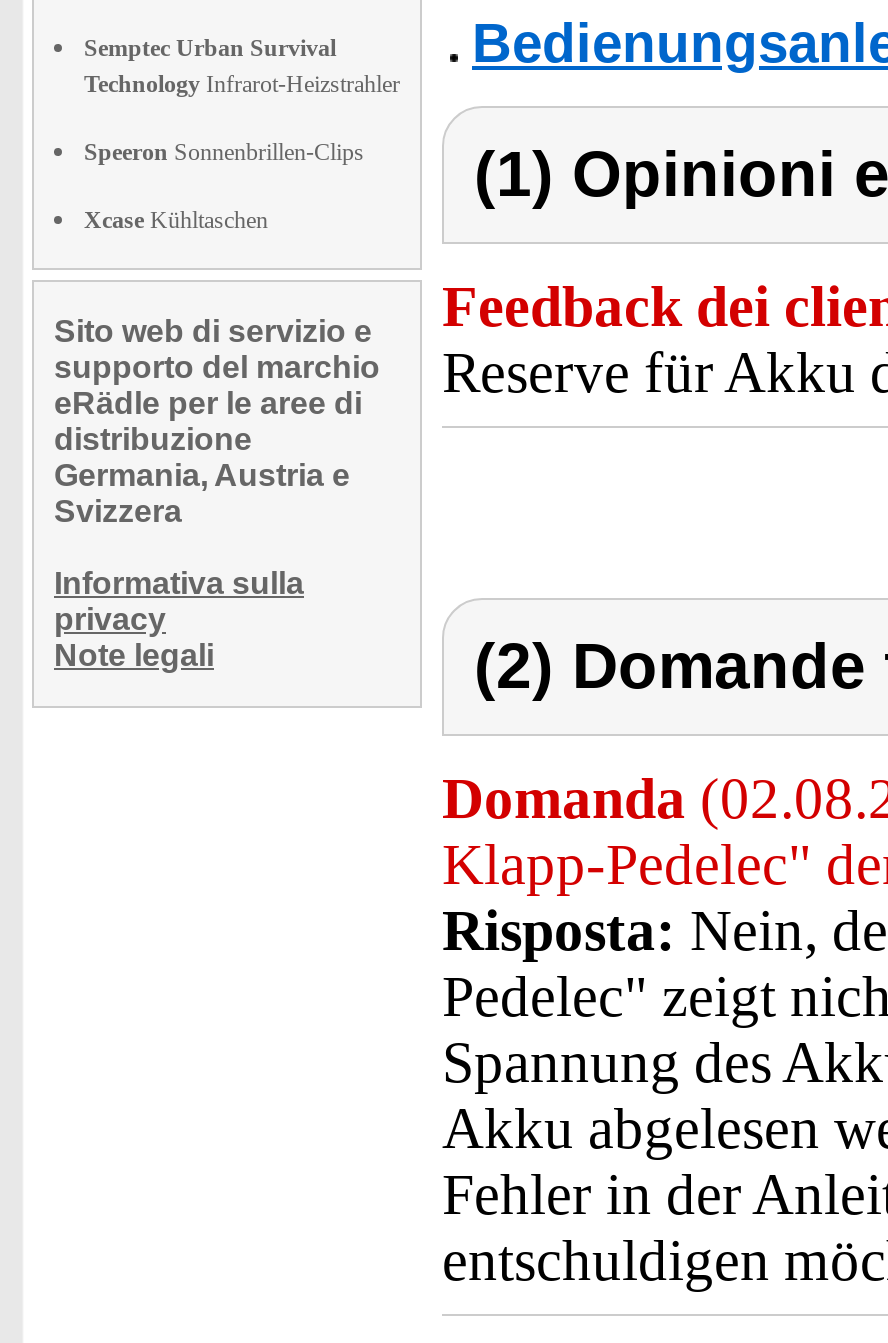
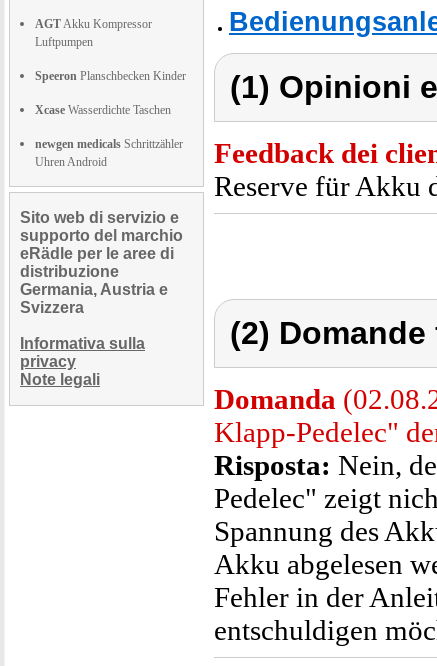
- Semptec Urban Survival
- Technology Infrarot-Heizstrahler
- Speeron Sonnenbrillen-Clips
- Xcase Kühltaschen
+ AGTAkku Kompressor
+ Luftpumpen
+ Speeron Planschbecken Kinder
+ Xcase Wasserdichte Taschen
+ newgen medicals Schrittzähler
+ Uhren Android

moved down: Sito web di servizio e | supporto del marchio | eRädle per le aree di | ... | privacy | Note legali
